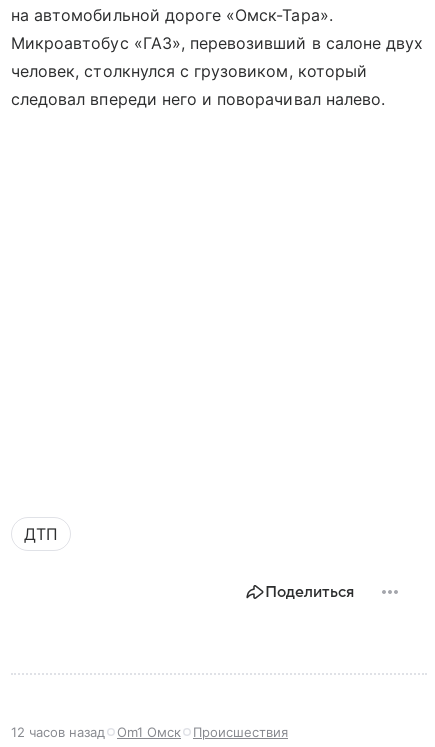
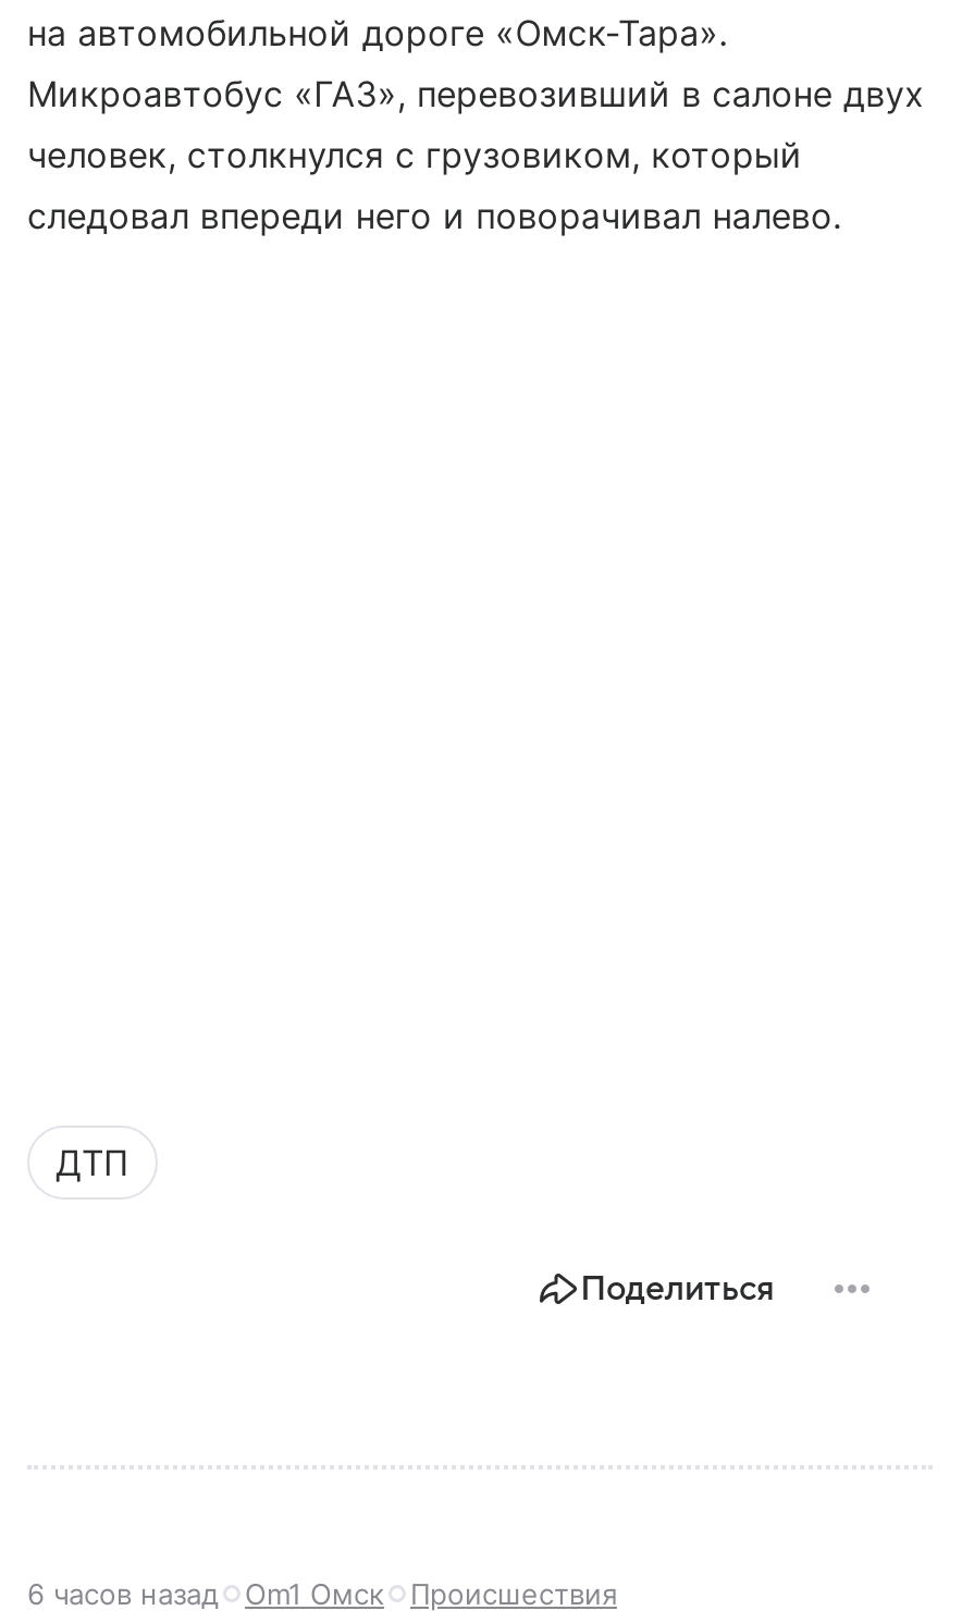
- 12 часов назад Om1 Омск Происшествия
+ 6 часов назад Om1 Омск Происшествия
